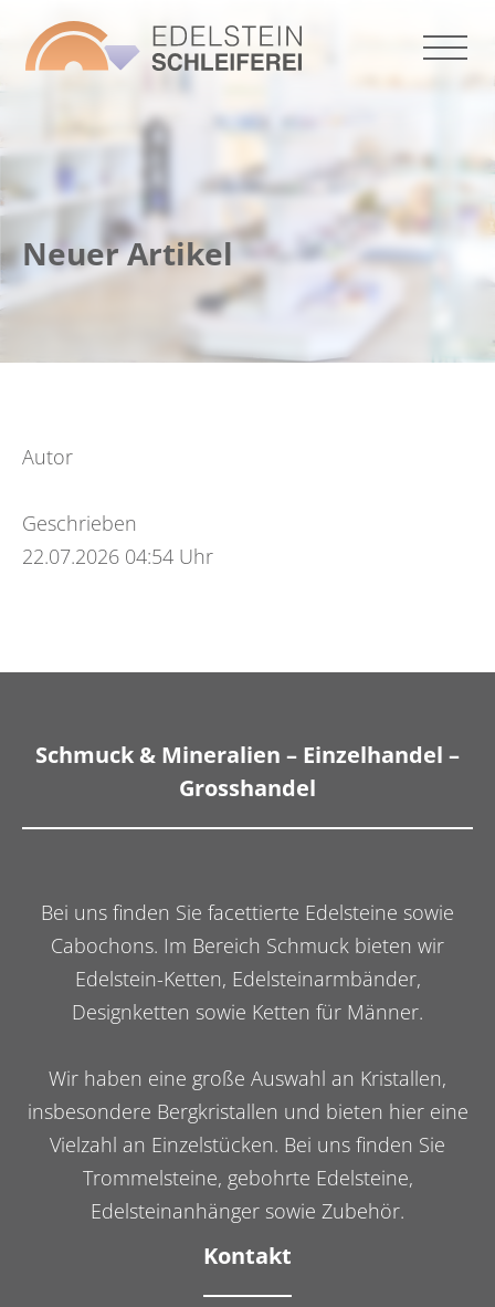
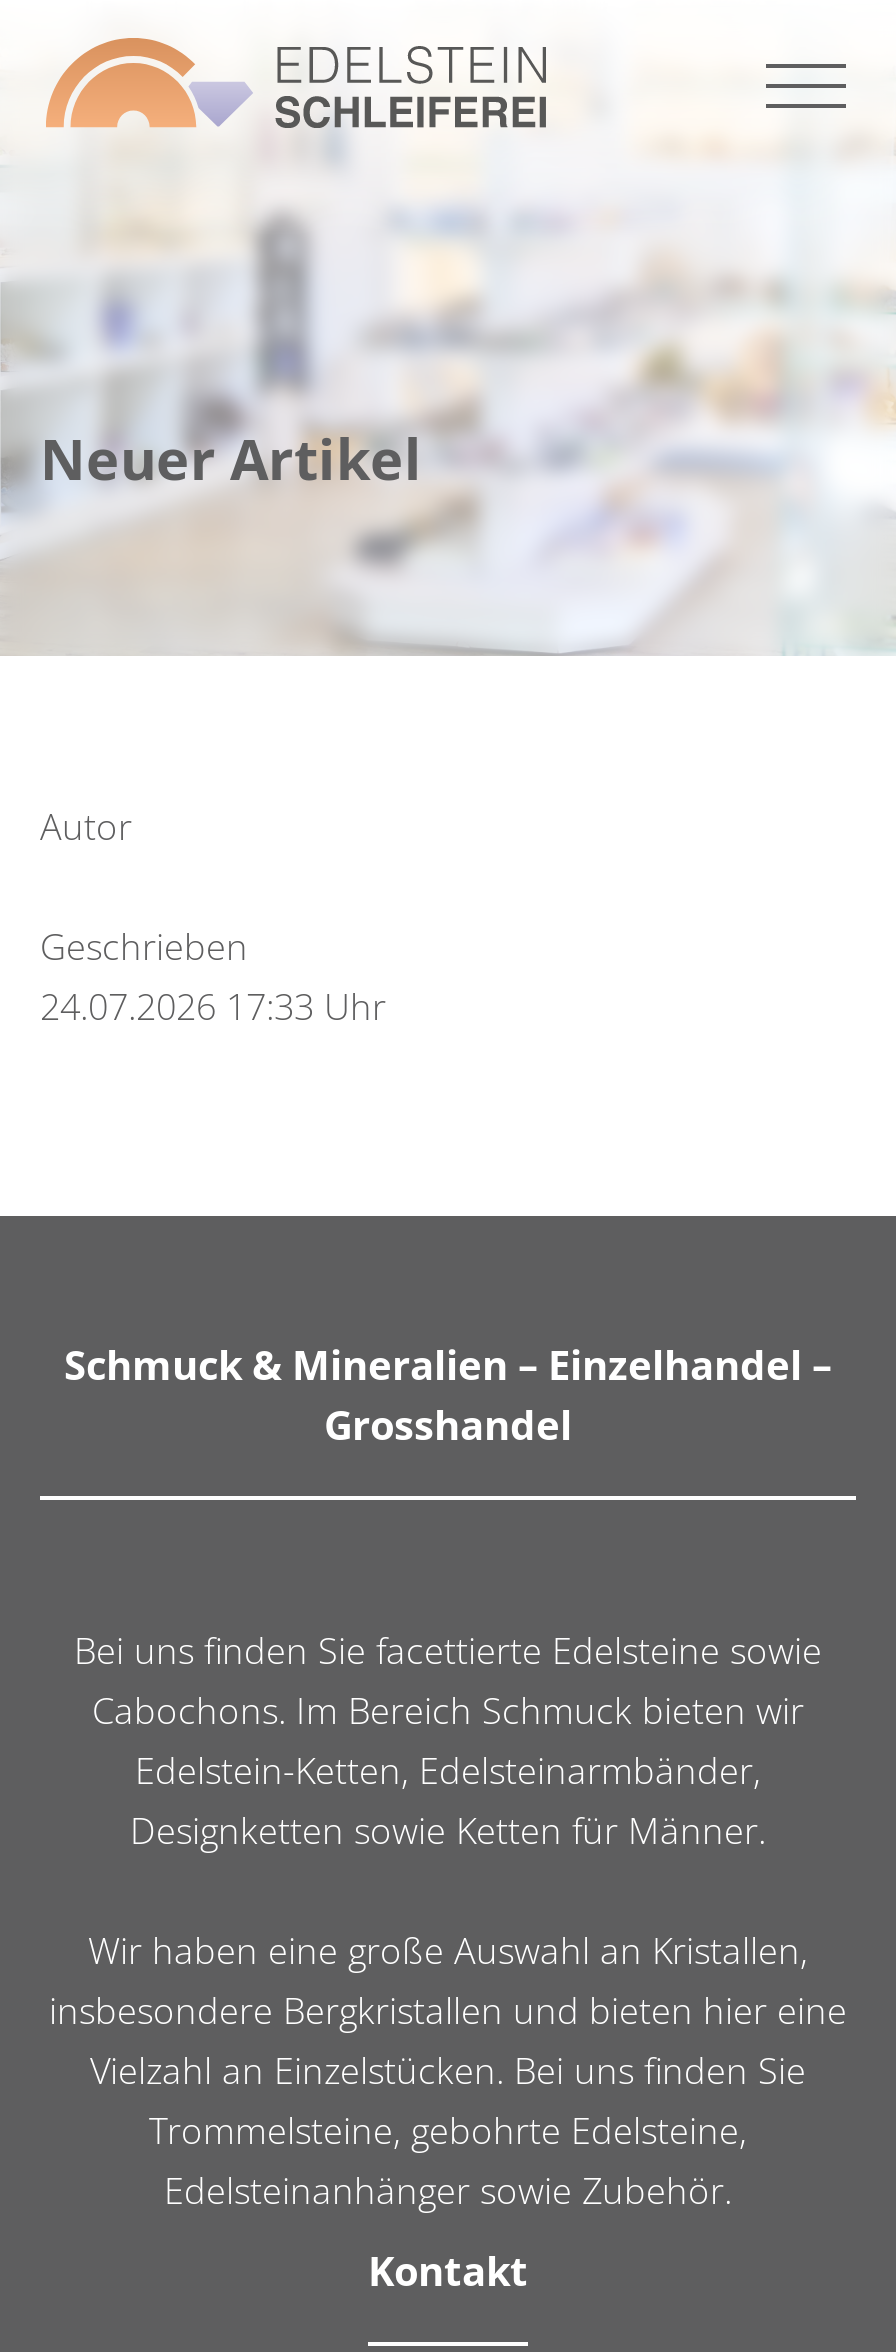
- 22.07.2026 04:54 Uhr
+ 24.07.2026 17:33 Uhr
